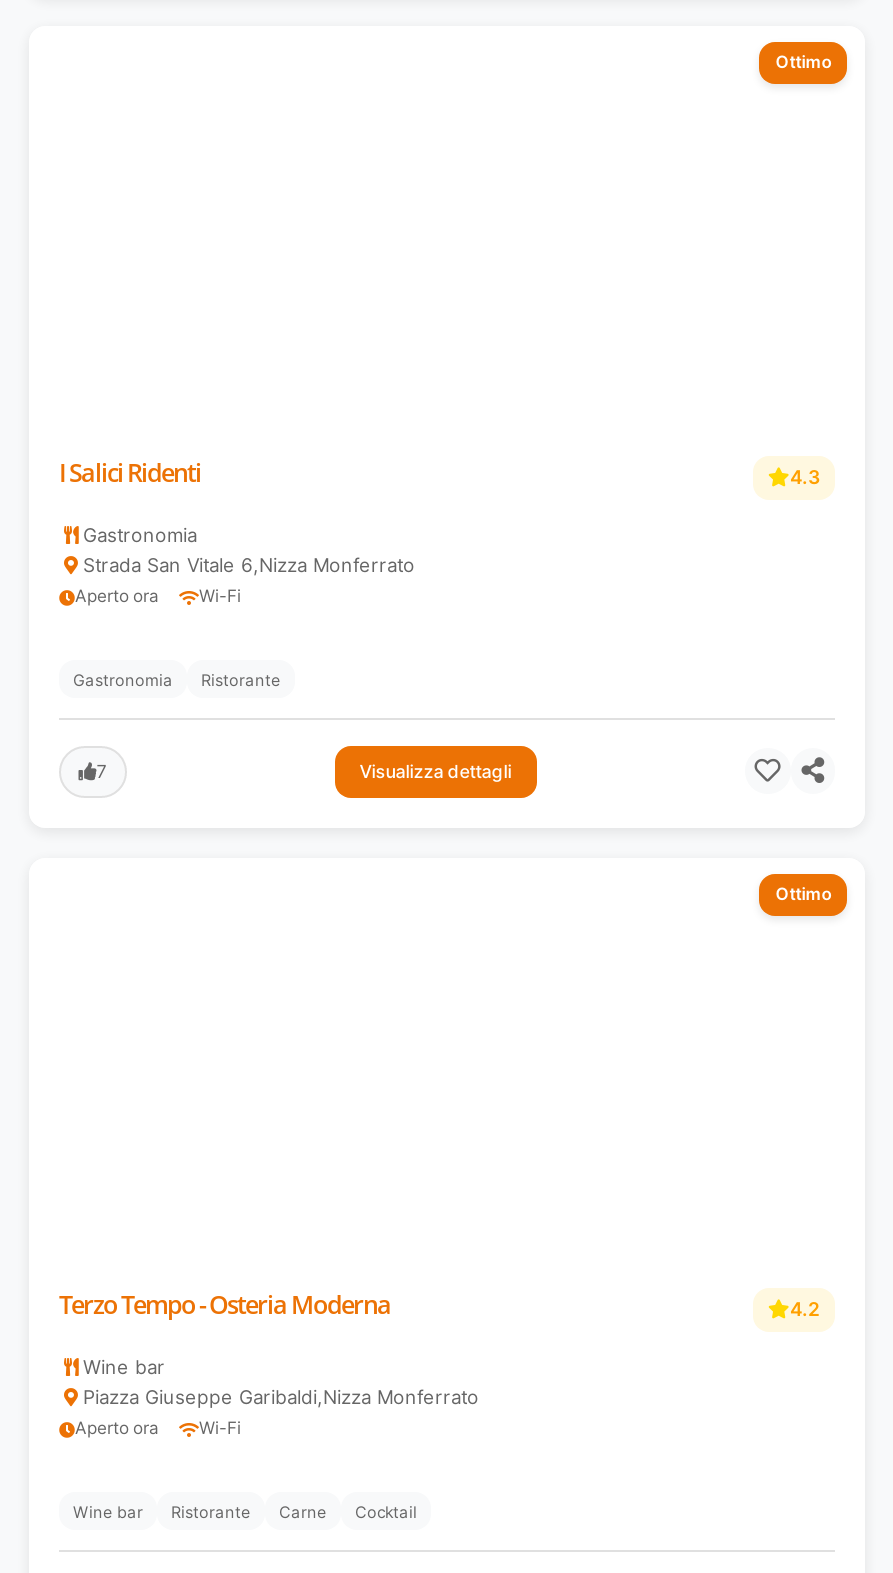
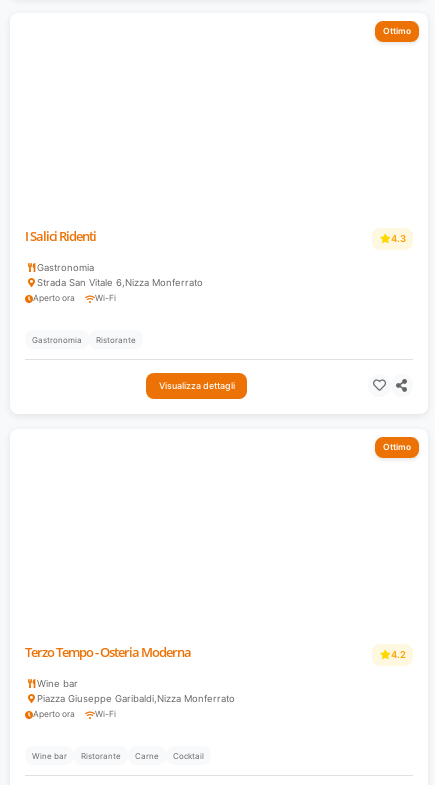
- 7
